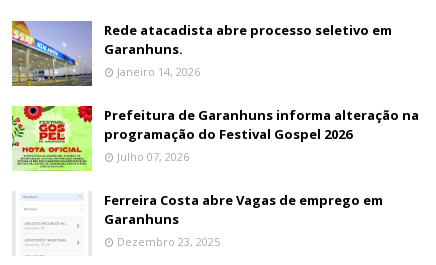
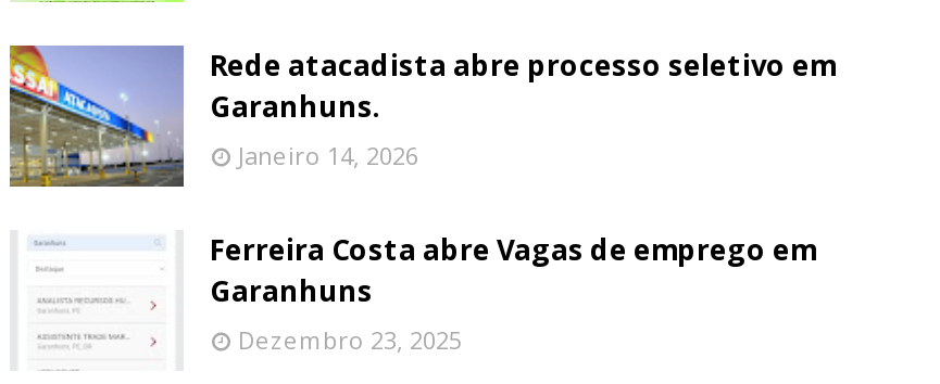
- [image]
- Prefeitura de Garanhuns informa alteração na
- programação do Festival Gospel 2026
- Julho 07, 2026
